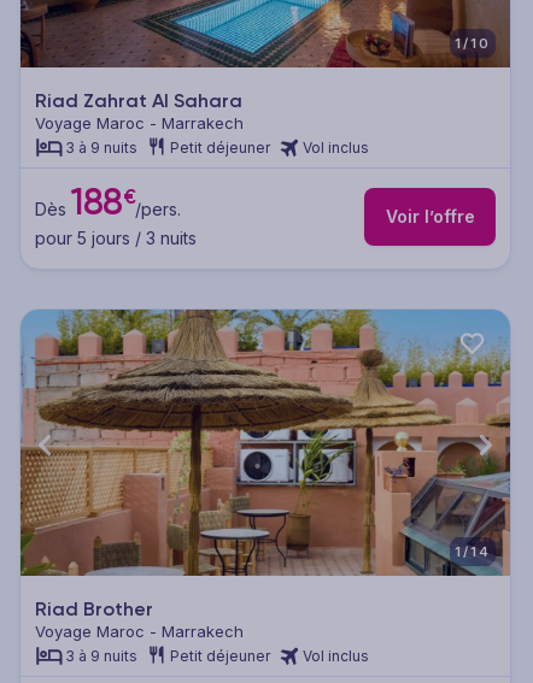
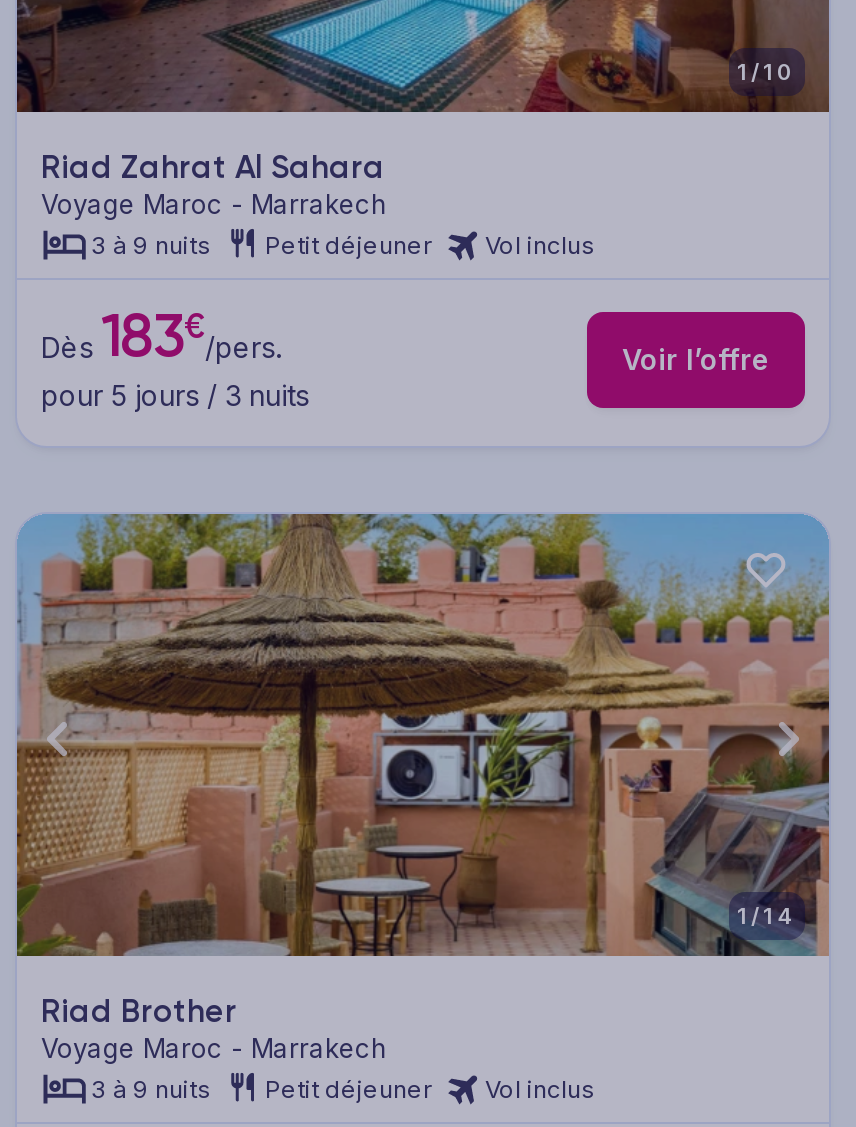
- Dès 188€/pers.
+ Dès 183€/pers.
